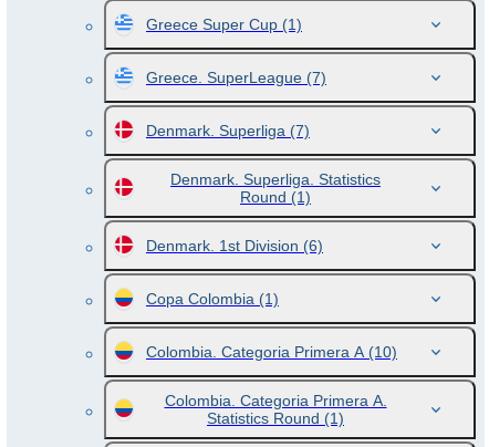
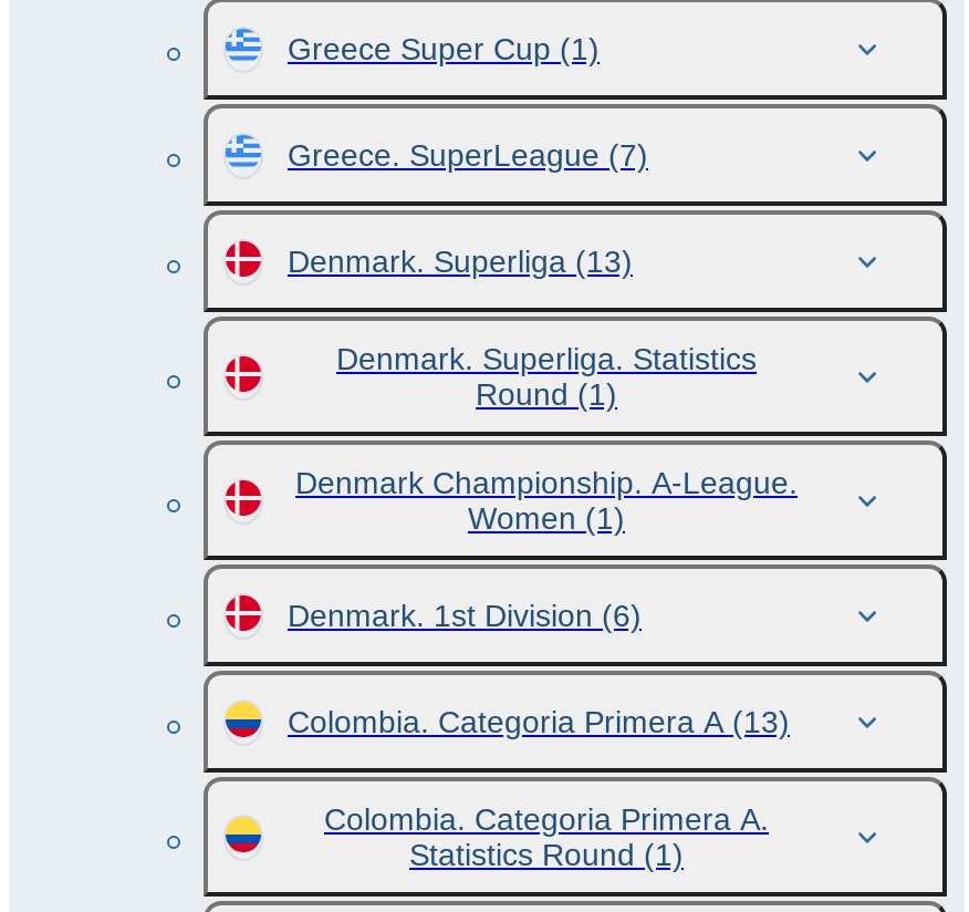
- Denmark. Superliga (7)
+ Denmark. Superliga (13)

+ Denmark Championship. A-League.
+ Women (1)

moved down: Denmark. 1st Division (6)

- Copa Colombia (1)
- Colombia. Categoria Primera A (10)
+ Colombia. Categoria Primera A (13)
